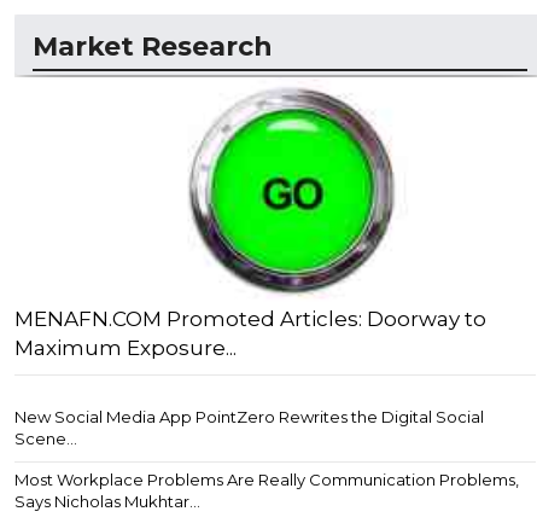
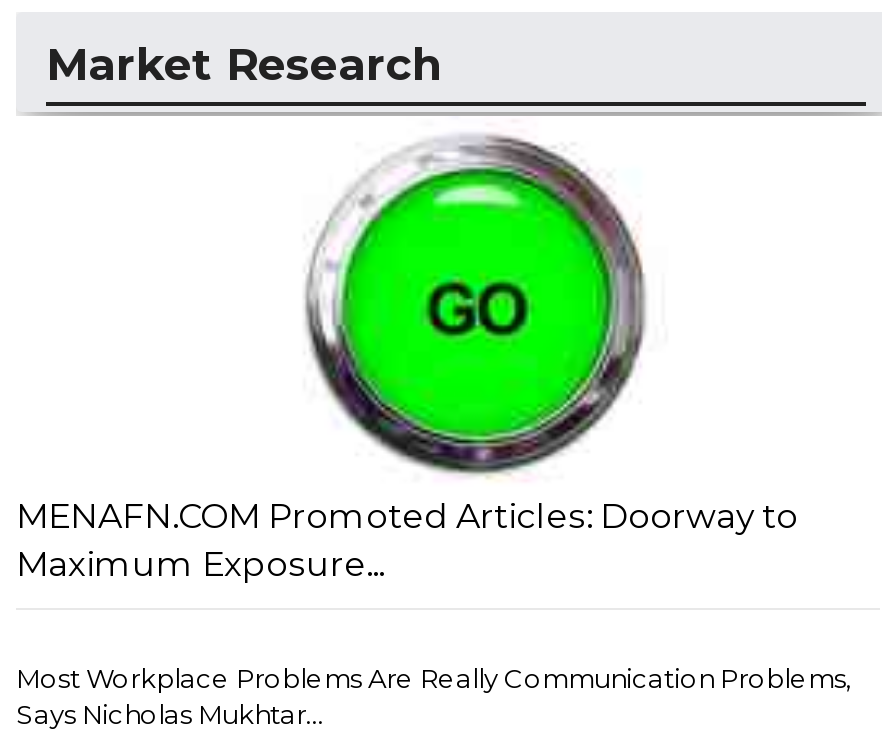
- New Social Media App PointZero Rewrites the Digital Social
- Scene...
